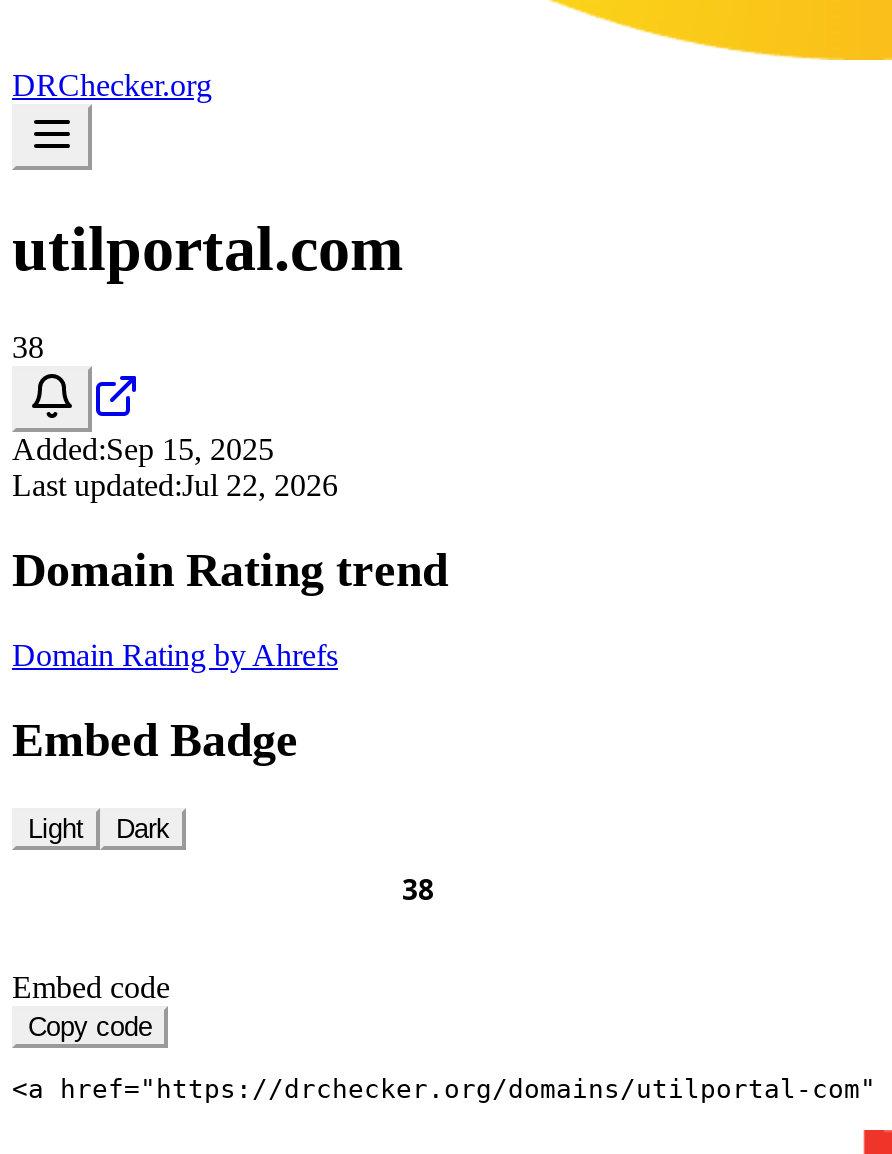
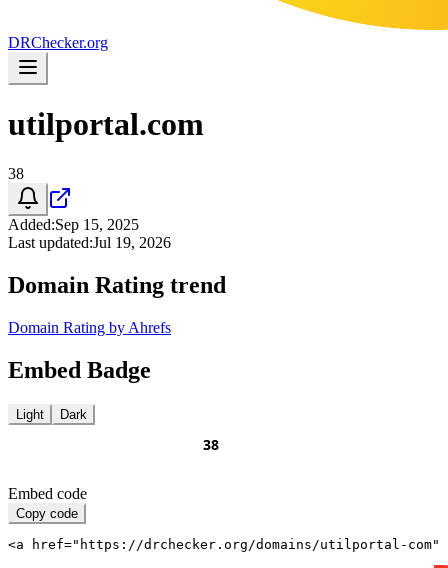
- Last updated:Jul 22, 2026
+ Last updated:Jul 19, 2026
